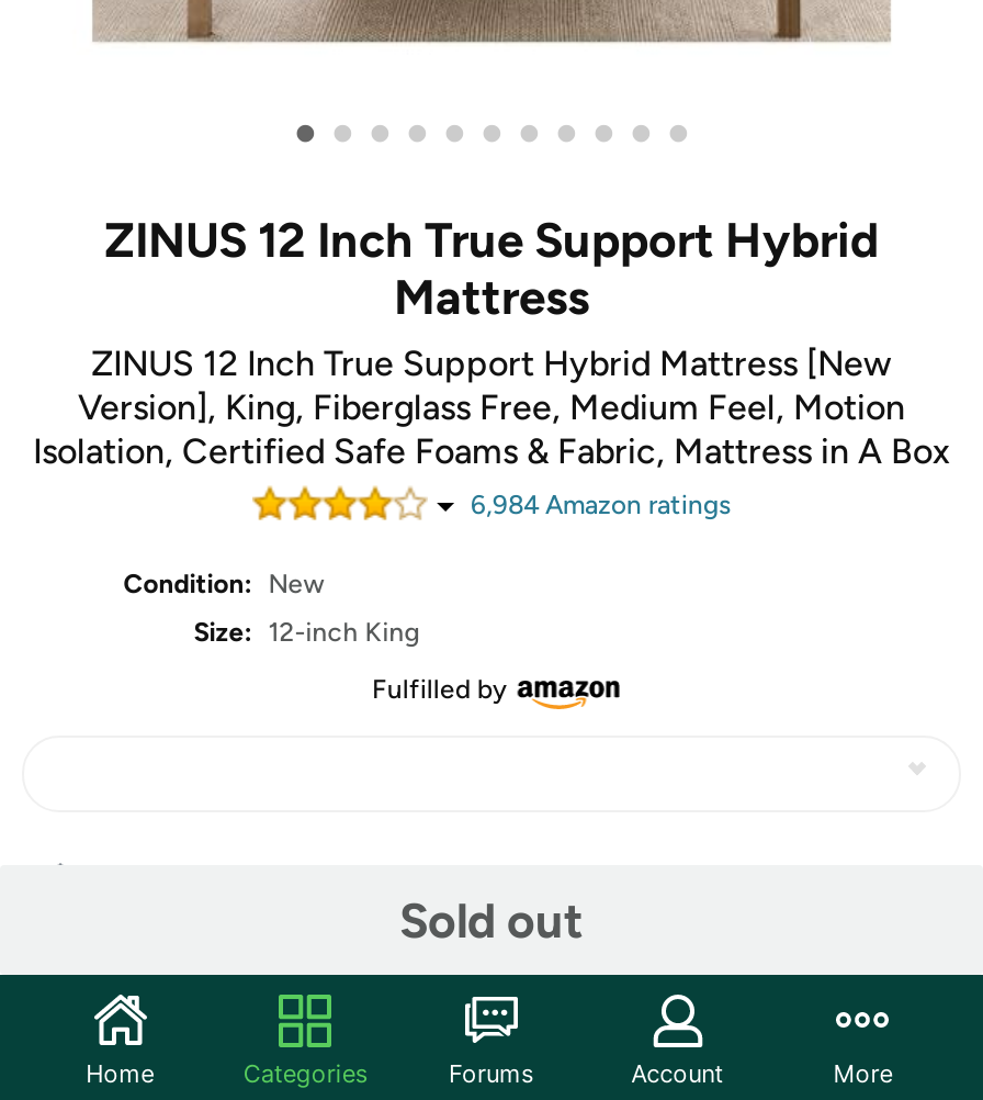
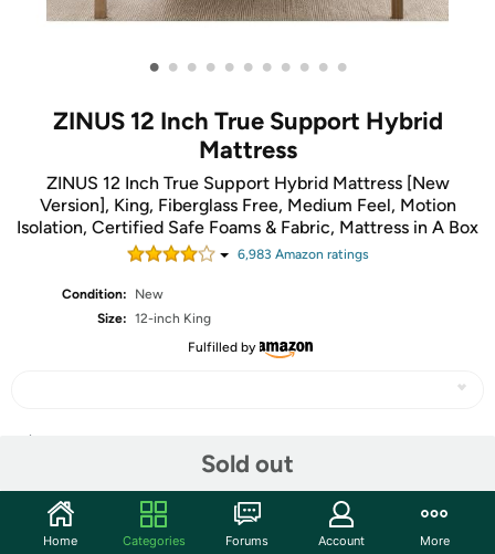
- 6,984 Amazon ratings
+ 6,983 Amazon ratings
